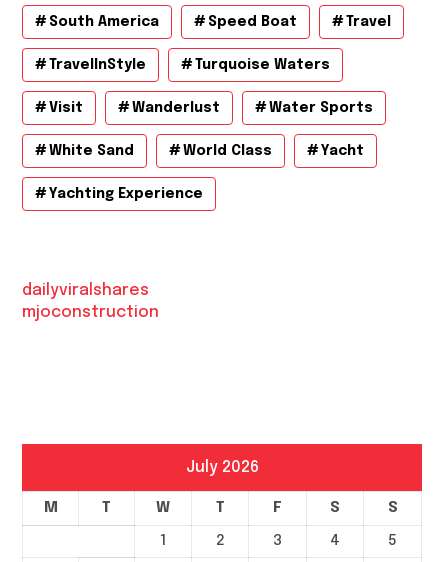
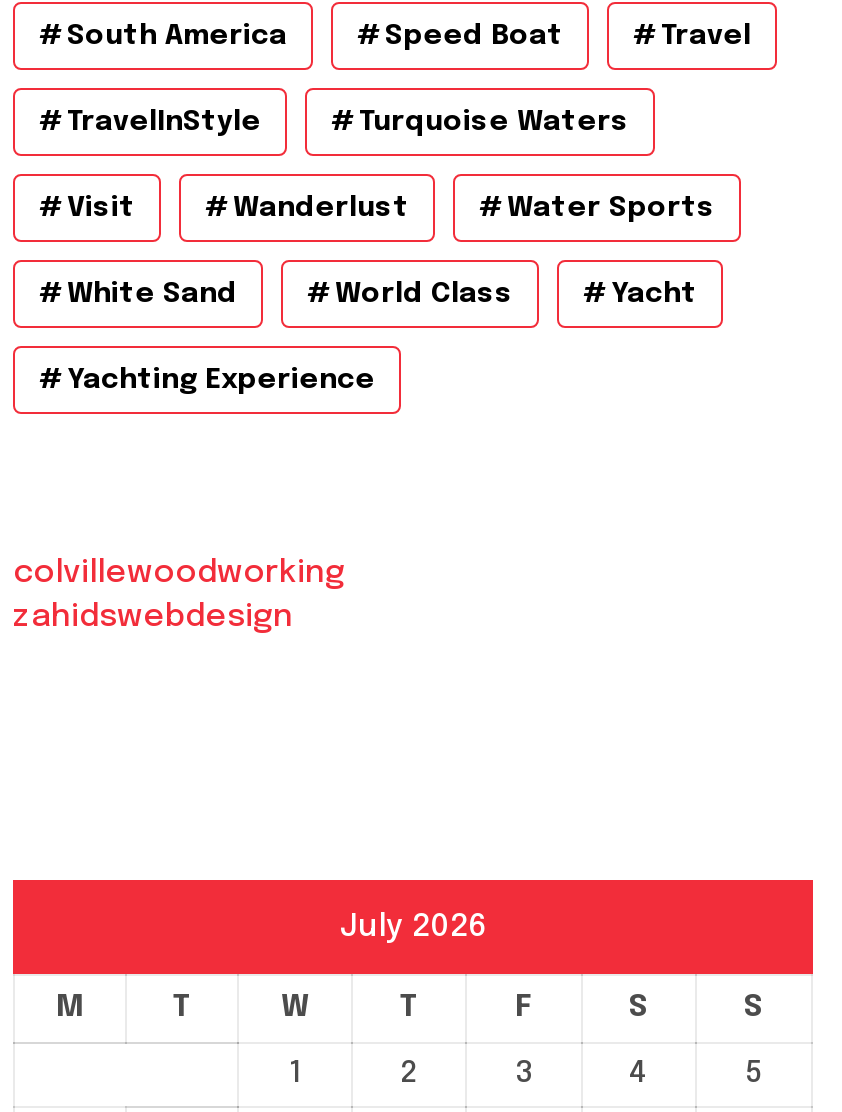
- dailyviralshares
- mjoconstruction
+ colvillewoodworking
+ zahidswebdesign
